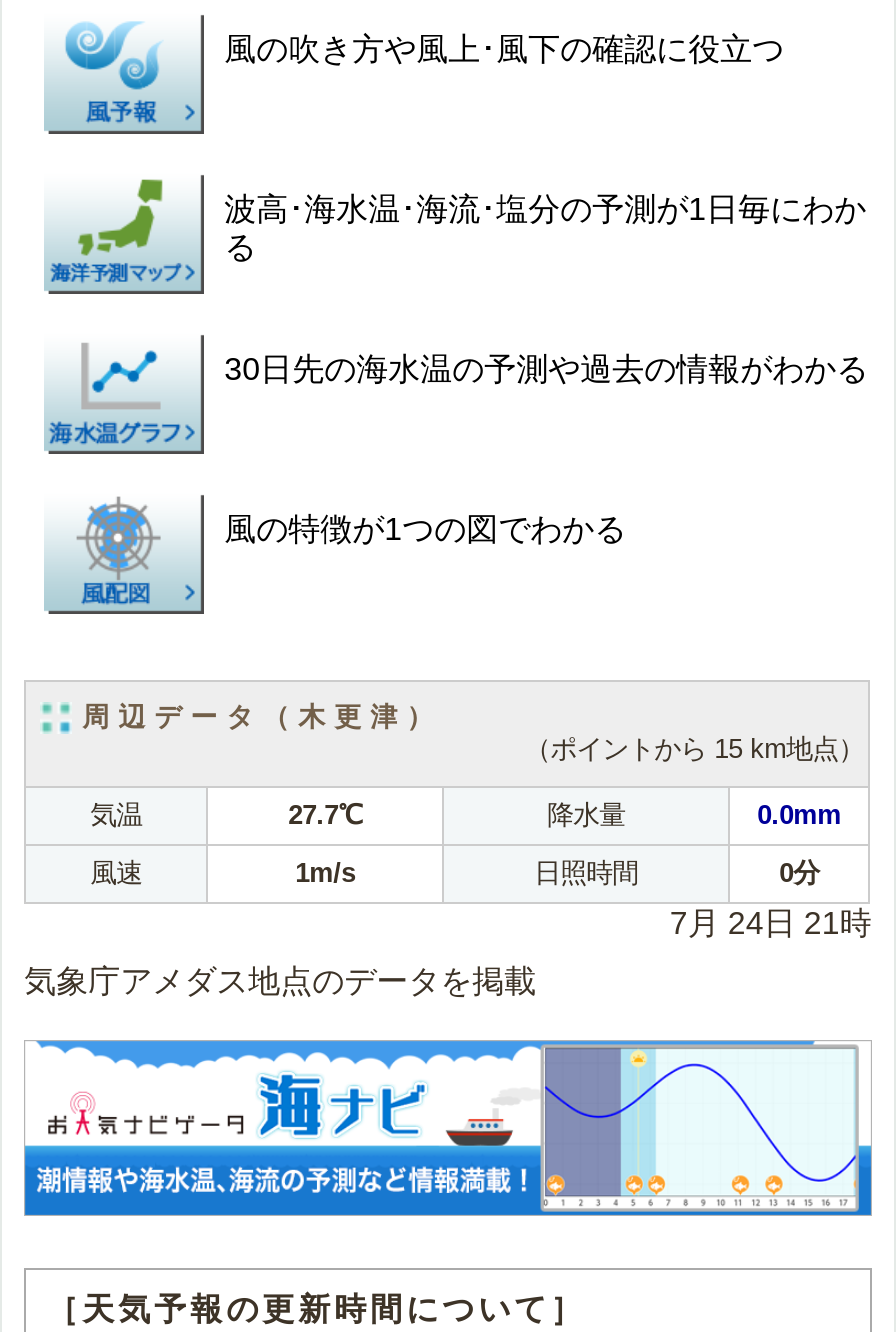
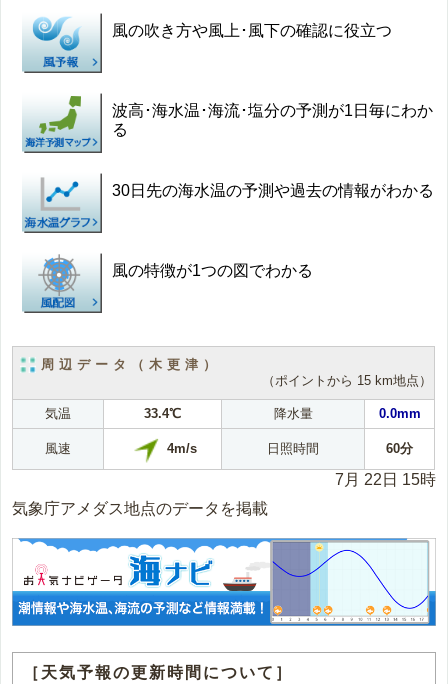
- 27.7℃
+ 33.4℃

- 1m/s
+ 4m/s

- 0分
+ 60分

- 7月 24日 21時
+ 7月 22日 15時
